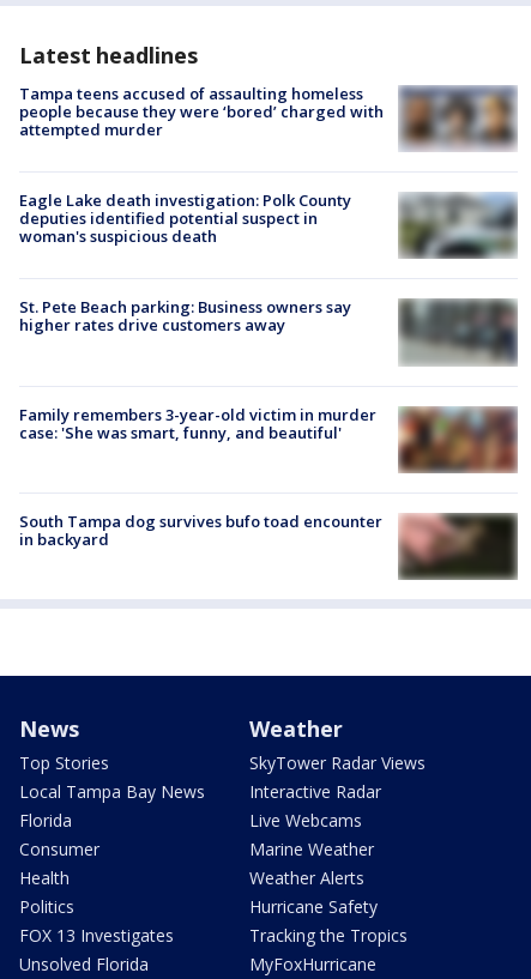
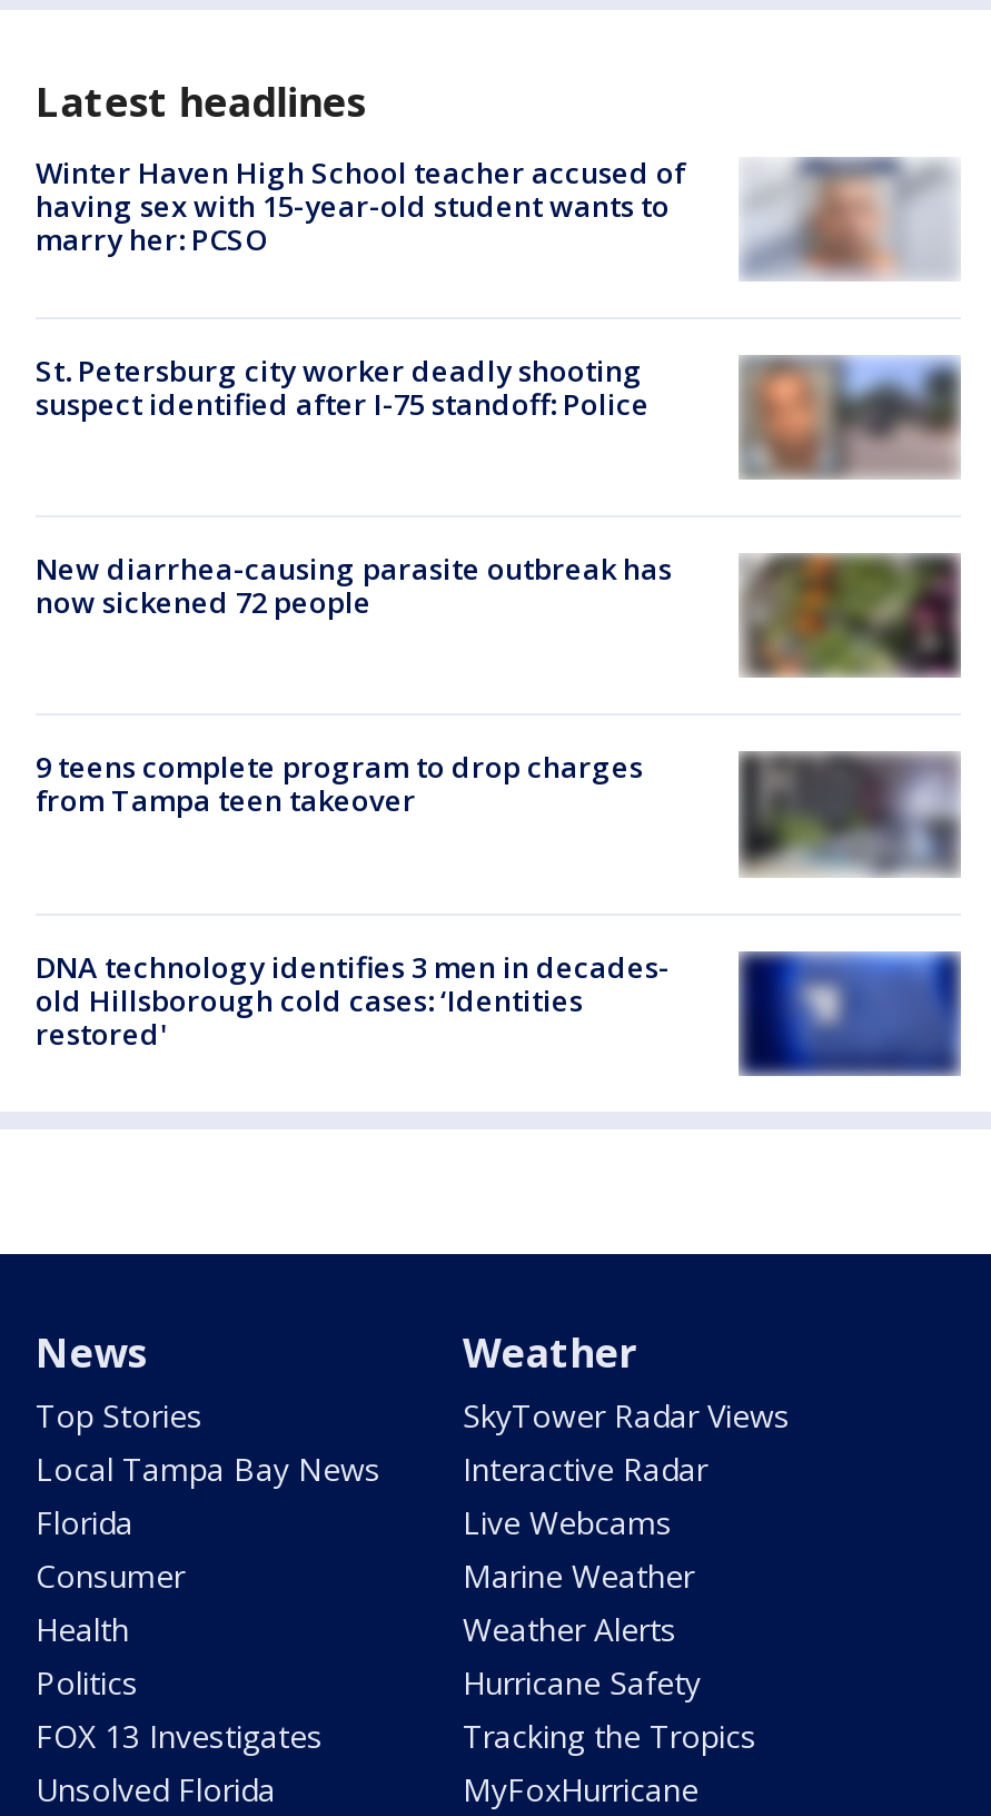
- [image]
- Tampa teens accused of assaulting homeless
- people because they were ‘bored’ charged with
- attempted murder
+ [image]
+ Winter Haven High School teacher accused of
+ having sex with 15-year-old student wants to
+ marry her: PCSO

- Eagle Lake death investigation: Polk County
- deputies identified potential suspect in
- woman's suspicious death
+ St. Petersburg city worker deadly shooting
+ suspect identified after I-75 standoff: Police

- [image]
+ [image]

- [image]
- St. Pete Beach parking: Business owners say
- higher rates drive customers away
+ [image]
+ New diarrhea-causing parasite outbreak has
+ now sickened 72 people

- Family remembers 3-year-old victim in murder
- case: 'She was smart, funny, and beautiful'
+ 9 teens complete program to drop charges
+ from Tampa teen takeover

- [image]
+ [image]

- [image]
- South Tampa dog survives bufo toad encounter
- in backyard
+ [image]
+ DNA technology identifies 3 men in decades-
+ old Hillsborough cold cases: ‘Identities
+ restored'
